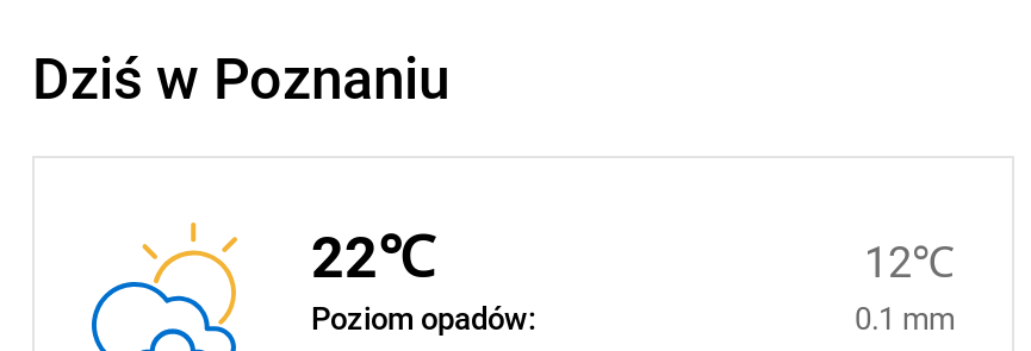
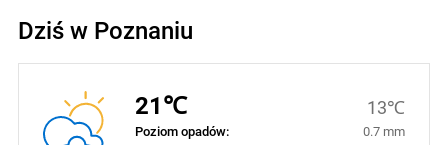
- 22℃
+ 21℃

- 12℃
+ 13℃

- 0.1 mm
+ 0.7 mm
